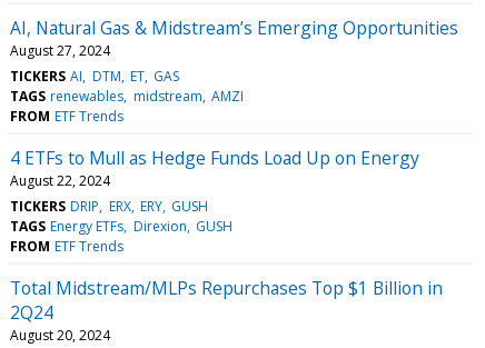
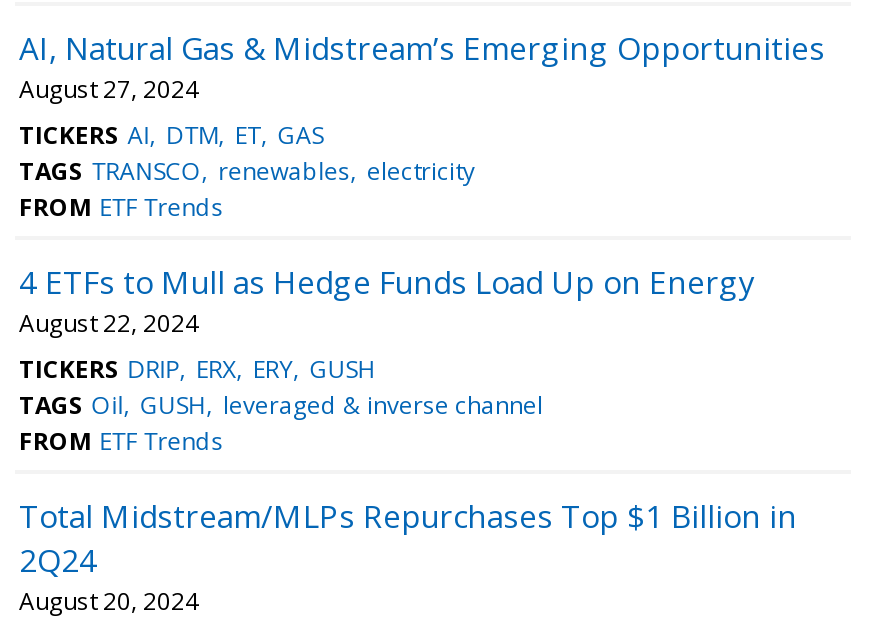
- TAGS renewables midstream AMZI
+ TAGS TRANSCO renewables electricity

- TAGS Energy ETFs Direxion GUSH
+ TAGS Oil GUSH leveraged & inverse channel
